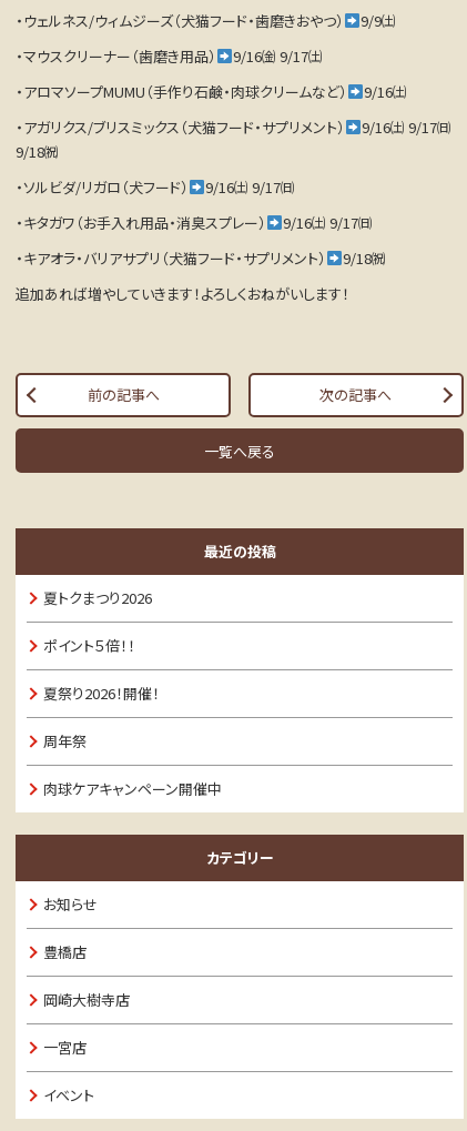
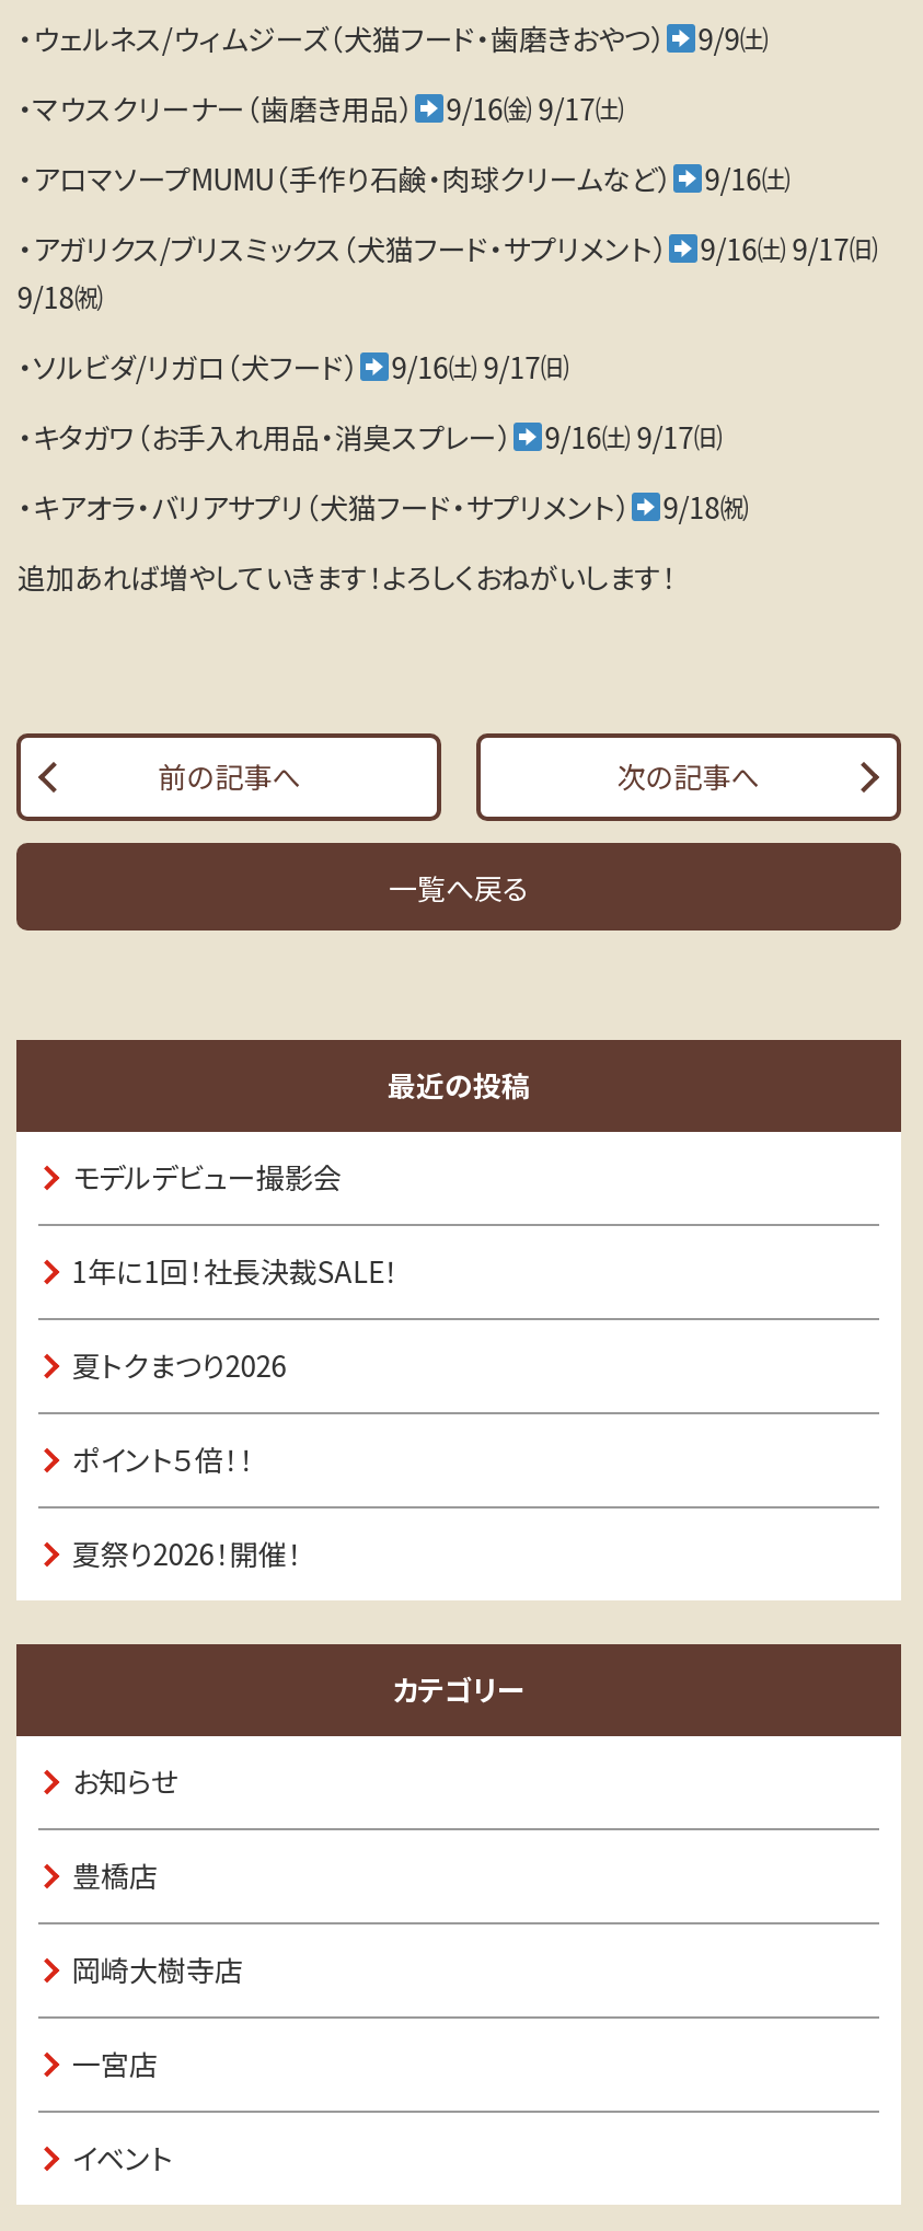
+ モデルデビュー撮影会
+ 1年に1回！社長決裁SALE！

moved down: 夏トクまつり2026 | ポイント５倍！！ | 夏祭り2026！開催！

- 周年祭
- 肉球ケアキャンペーン開催中
